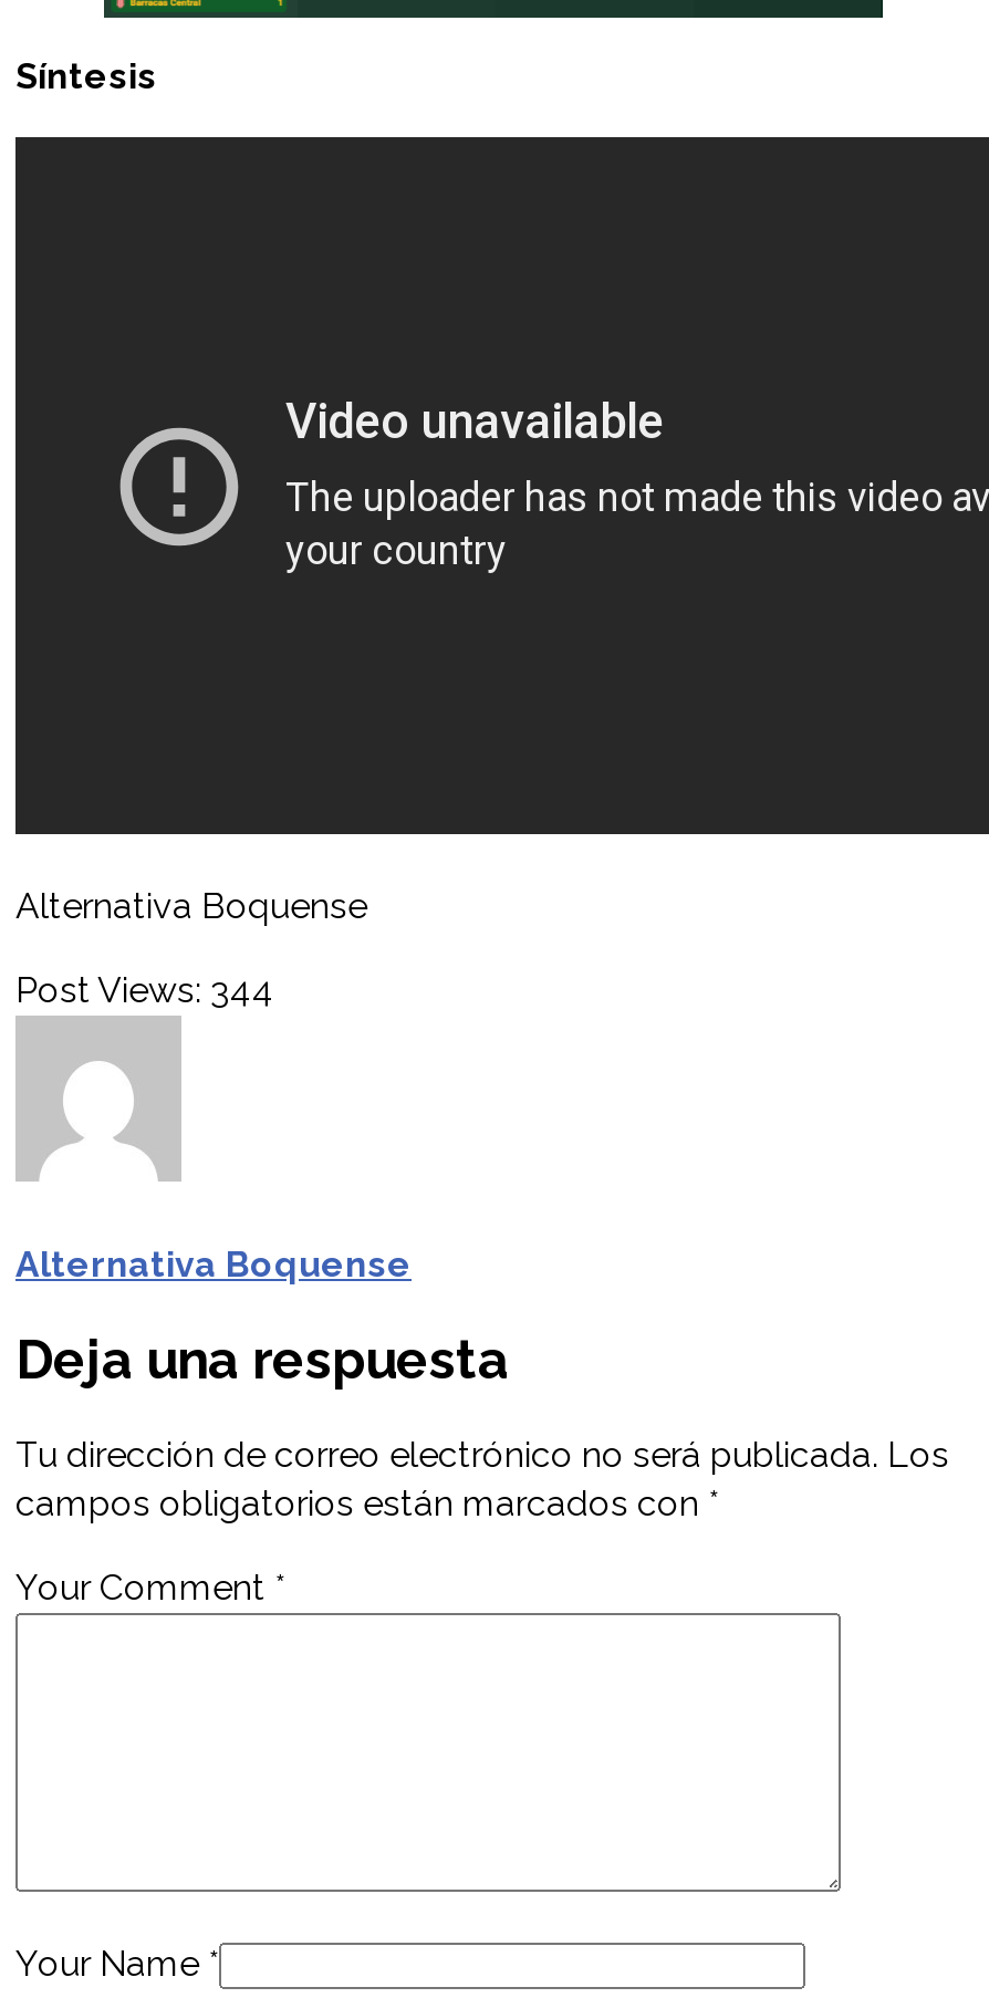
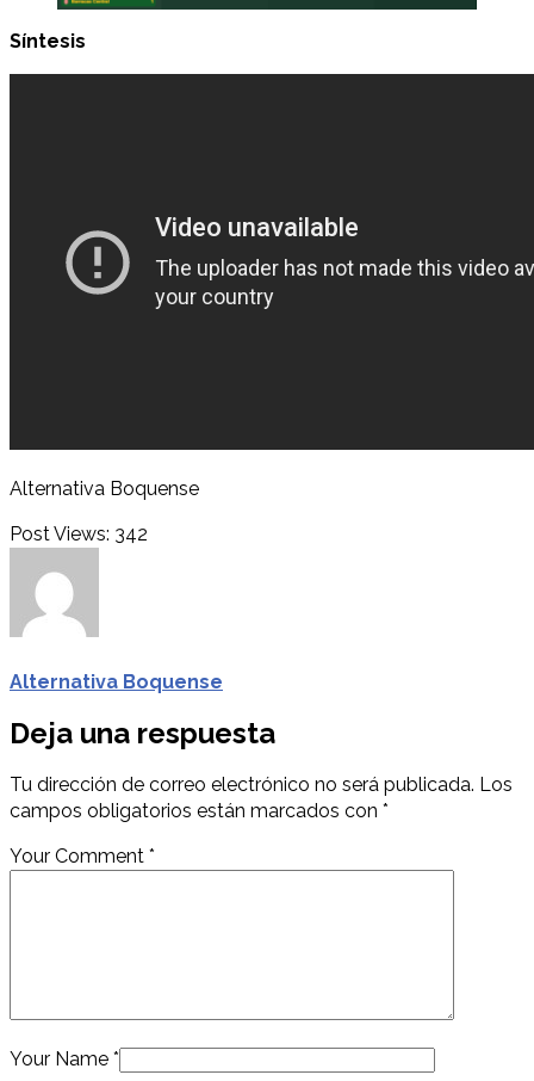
- Post Views: 344
+ Post Views: 342
